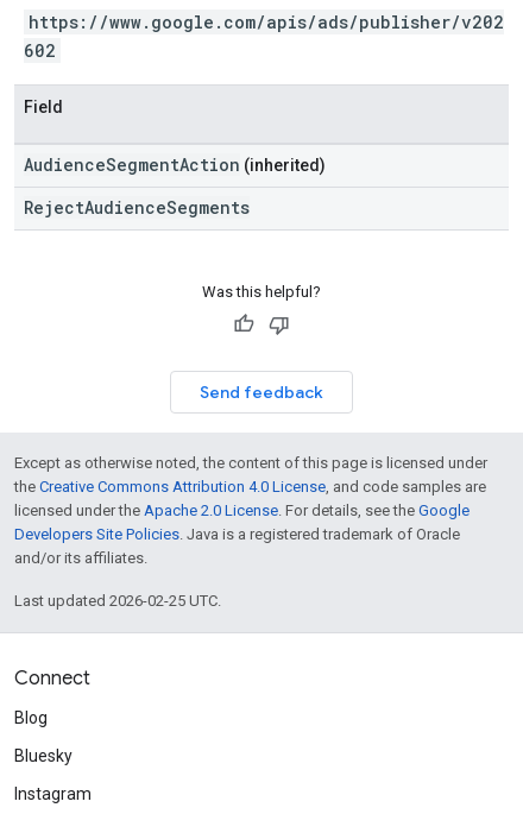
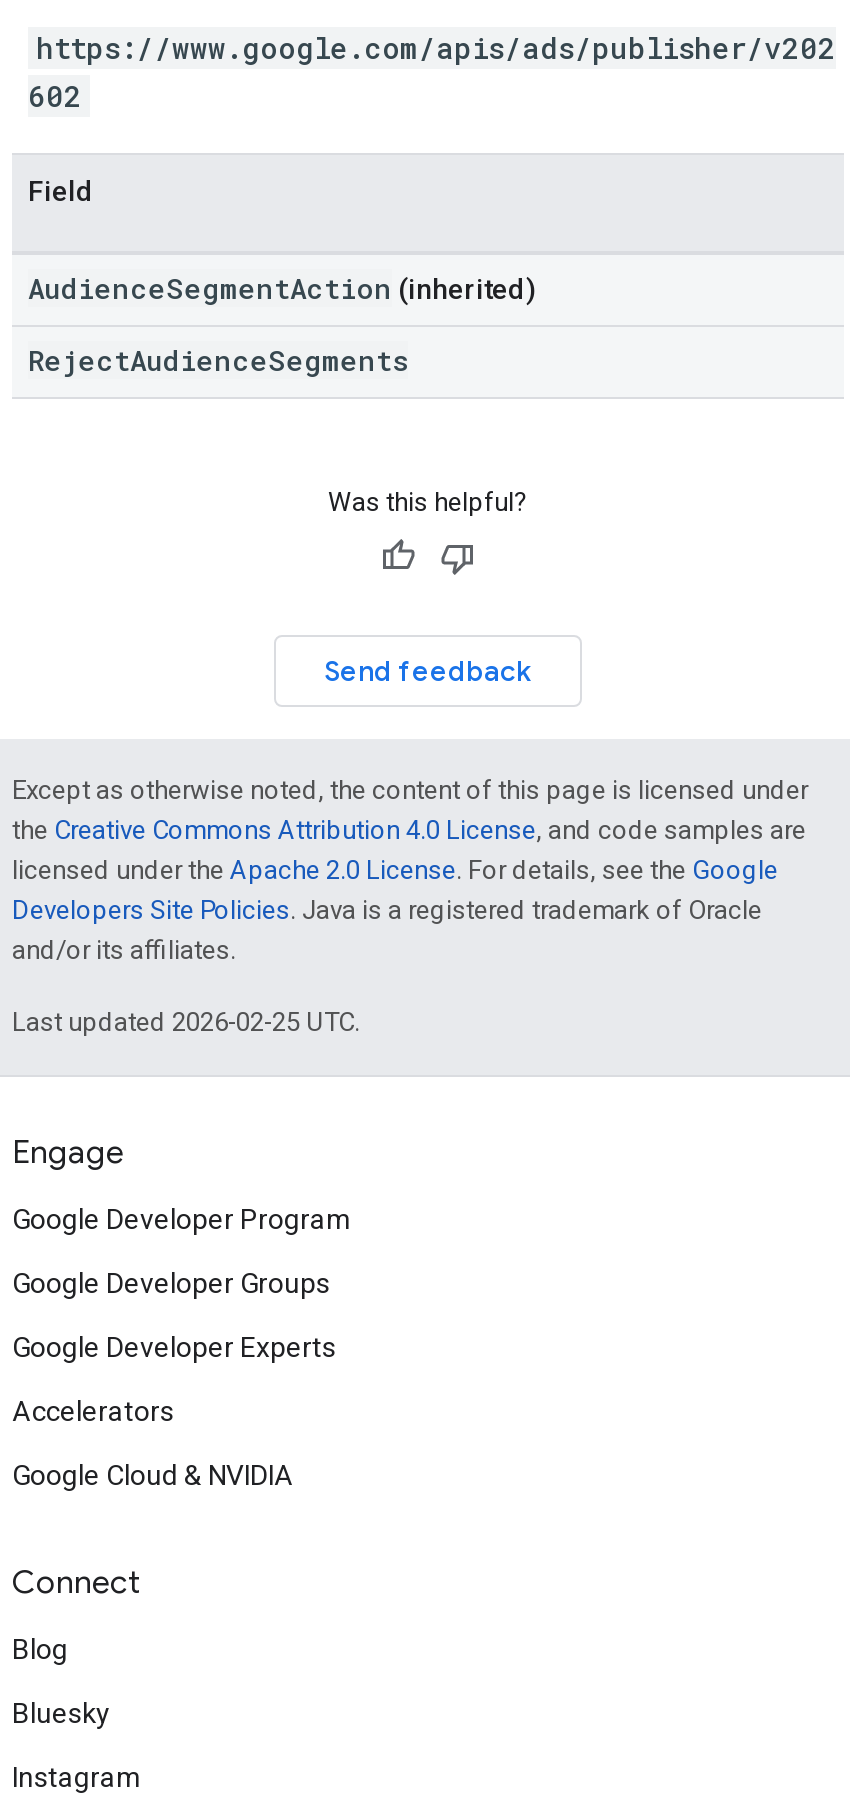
+ Engage
+ Google Developer Program
+ Google Developer Groups
+ Google Developer Experts
+ Accelerators
+ Google Cloud & NVIDIA
